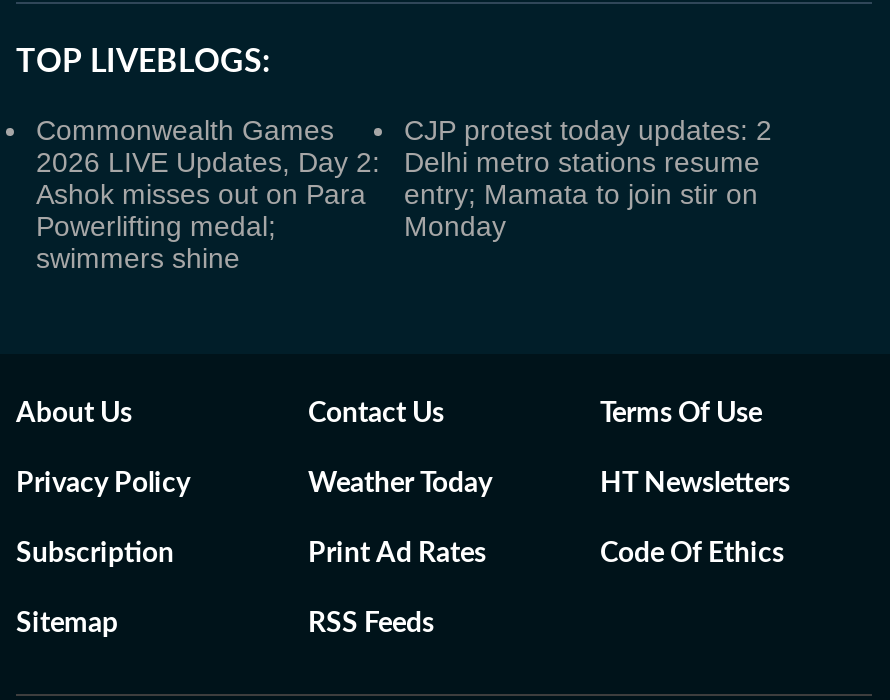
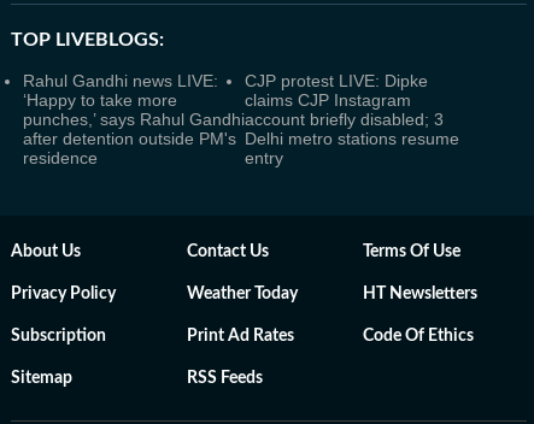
- Commonwealth Games
- 2026 LIVE Updates, Day 2:
- Ashok misses out on Para
- Powerlifting medal;
- swimmers shine
+ Rahul Gandhi news LIVE:
+ ‘Happy to take more
+ punches,’ says Rahul Gandhi
+ after detention outside PM's
+ residence

- CJP protest today updates: 2
+ CJP protest LIVE: Dipke
+ claims CJP Instagram
+ account briefly disabled; 3

moved down: Delhi metro stations resume

- entry; Mamata to join stir on
- Monday
+ entry
